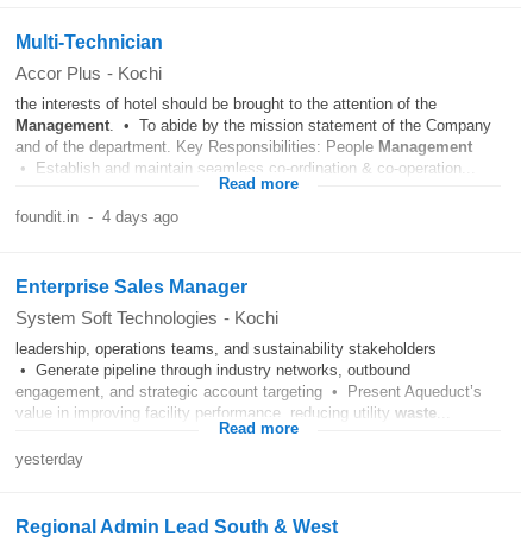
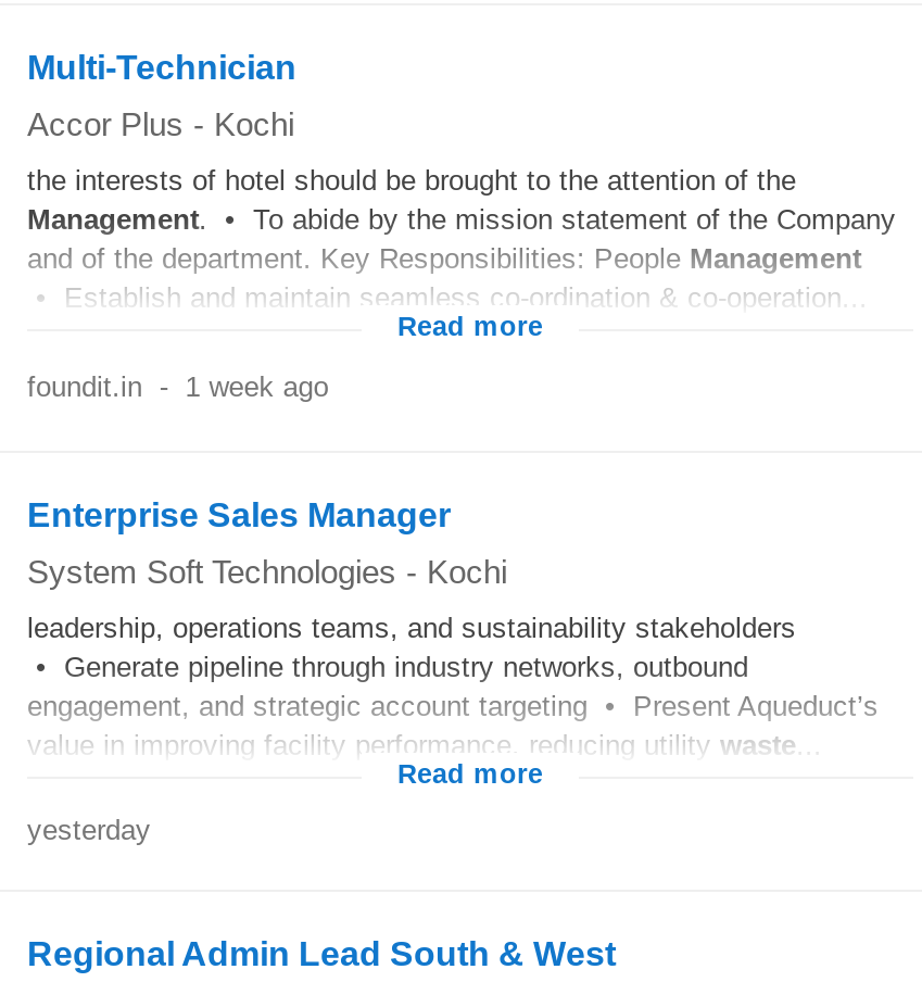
- foundit.in - 4 days ago
+ foundit.in - 1 week ago
